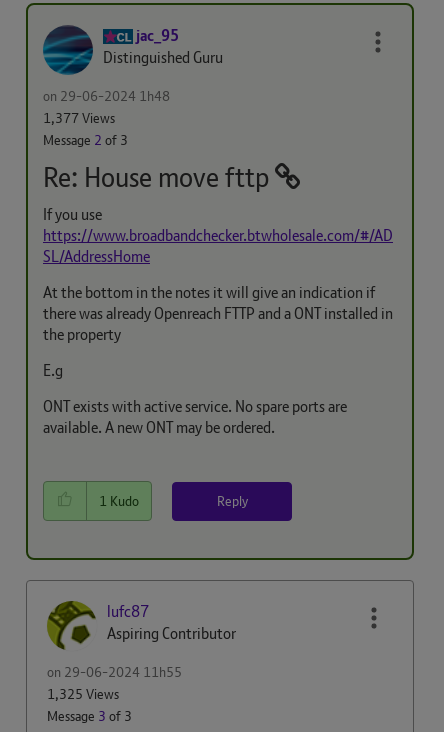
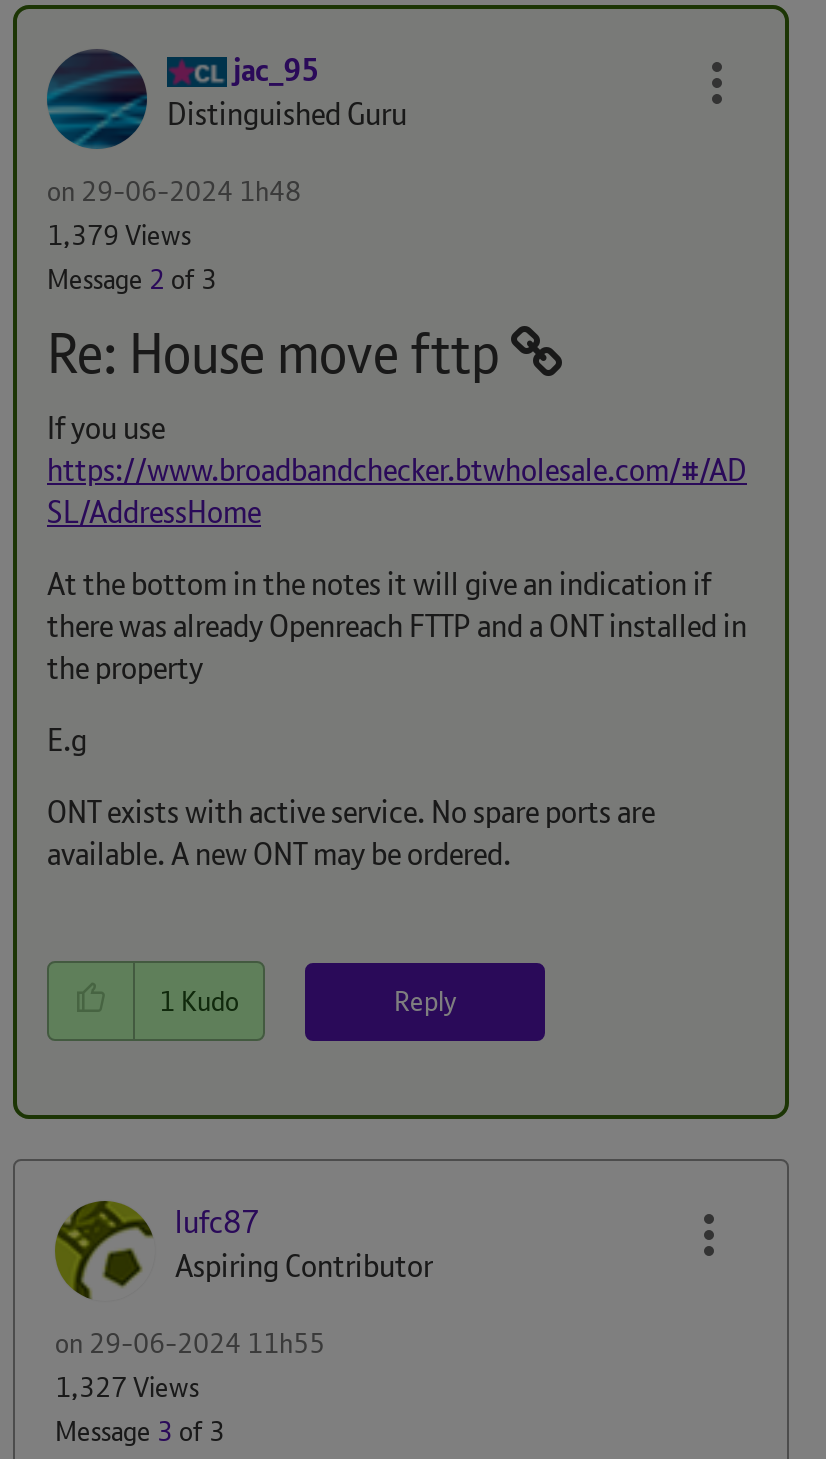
- 1,377 Views
+ 1,379 Views

- 1,325 Views
+ 1,327 Views
